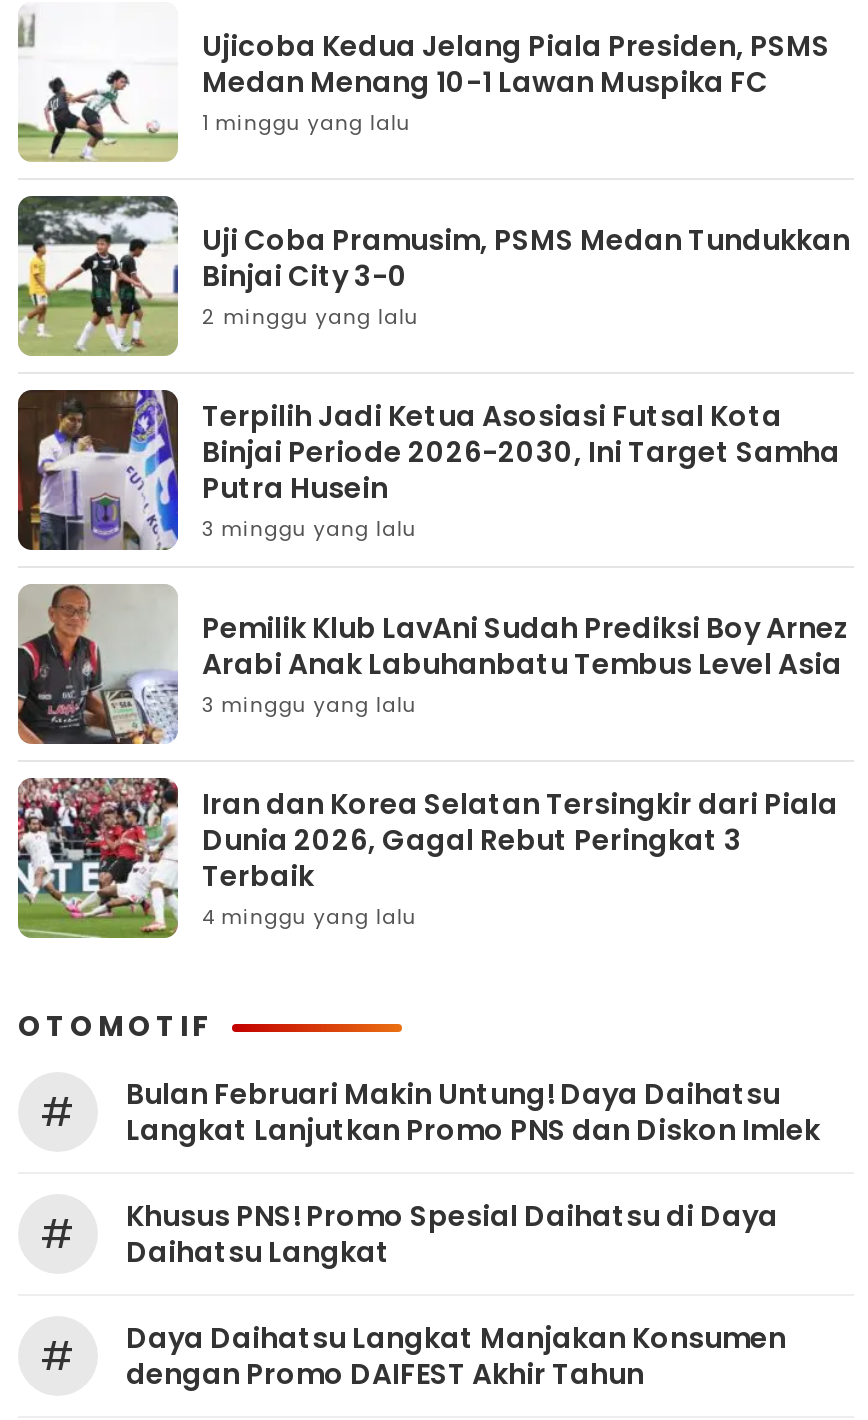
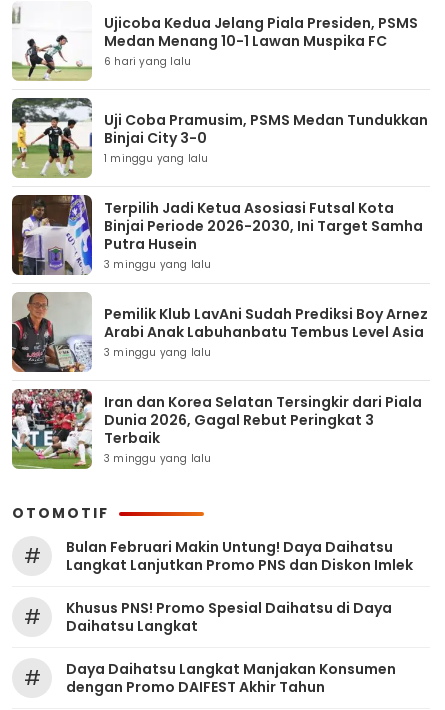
moved down: 1 minggu yang lalu

+ 6 hari yang lalu

- 2 minggu yang lalu

- 4 minggu yang lalu
+ 3 minggu yang lalu
